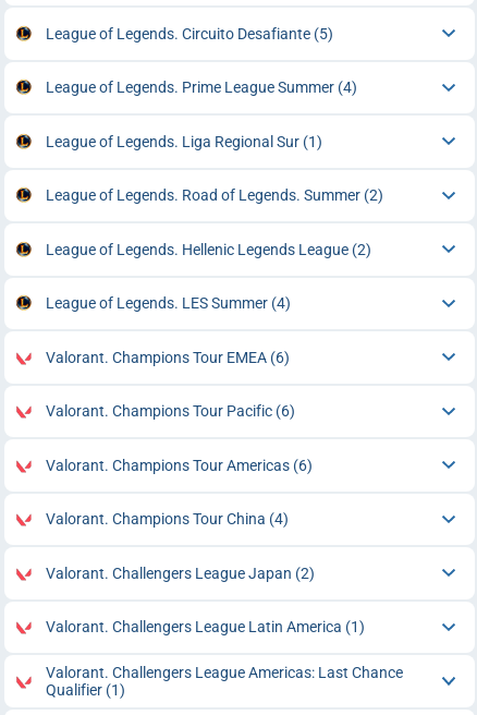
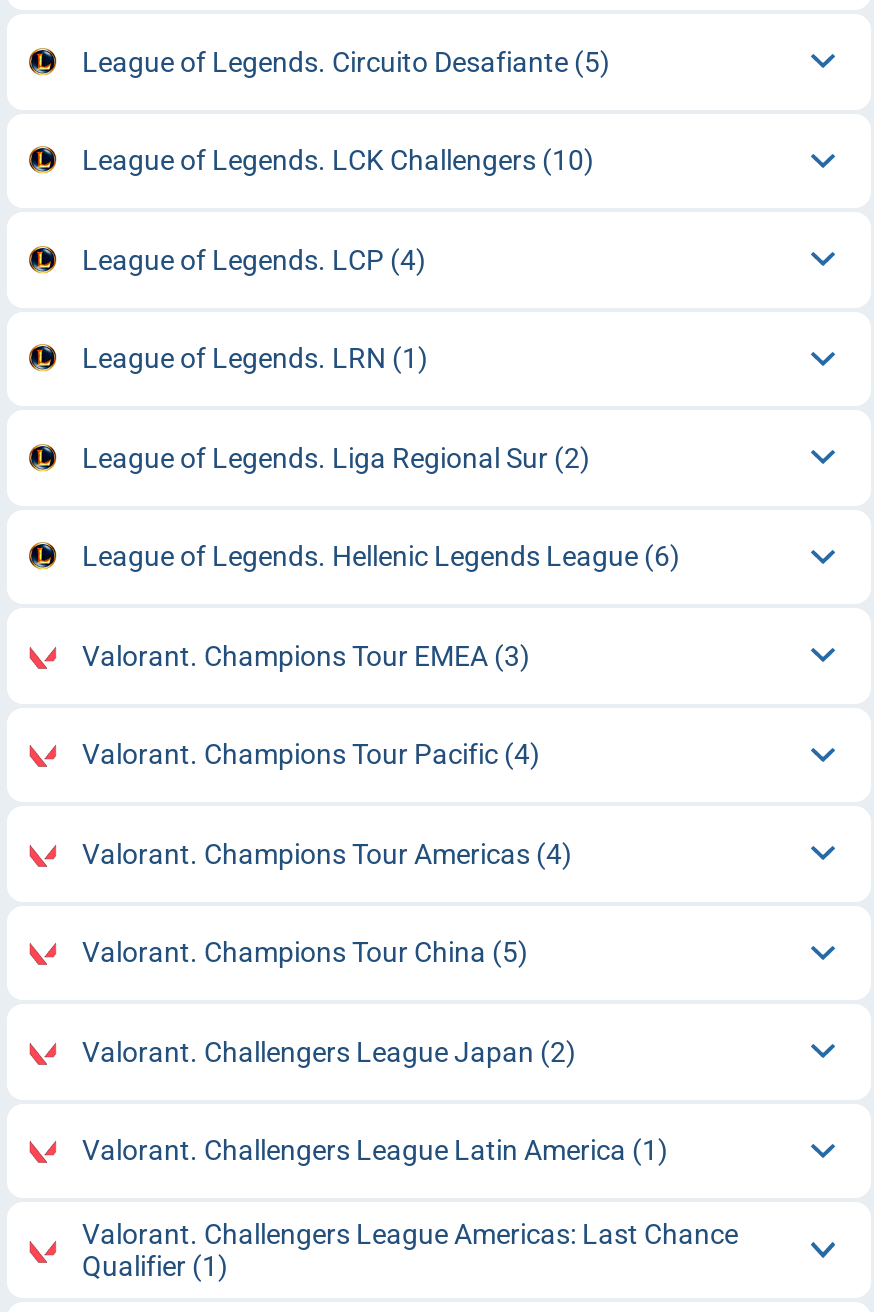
- League of Legends. Prime League Summer (4)
+ League of Legends. LCK Challengers (10)

- League of Legends. Liga Regional Sur (1)
+ League of Legends. LCP (4)

- League of Legends. Road of Legends. Summer (2)
+ League of Legends. LRN (1)

- League of Legends. Hellenic Legends League (2)
+ League of Legends. Liga Regional Sur (2)

- League of Legends. LES Summer (4)
+ League of Legends. Hellenic Legends League (6)

- Valorant. Champions Tour EMEA (6)
+ Valorant. Champions Tour EMEA (3)

- Valorant. Champions Tour Pacific (6)
+ Valorant. Champions Tour Pacific (4)

- Valorant. Champions Tour Americas (6)
+ Valorant. Champions Tour Americas (4)

- Valorant. Champions Tour China (4)
+ Valorant. Champions Tour China (5)
